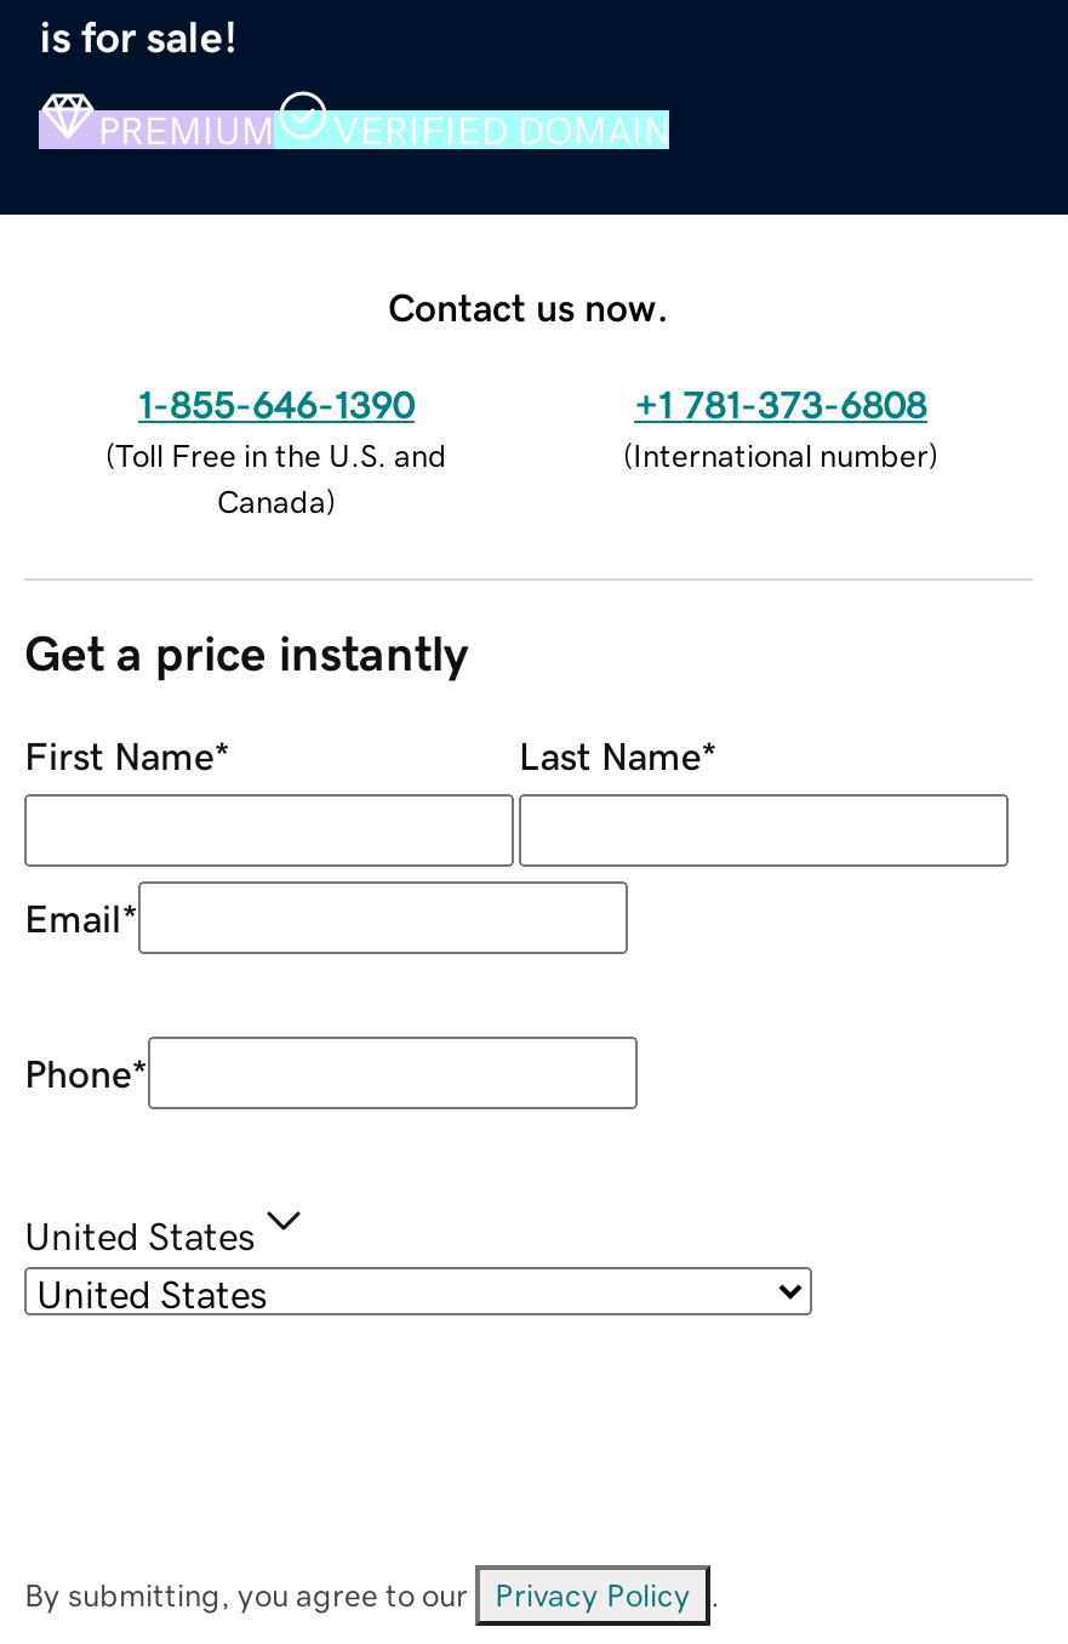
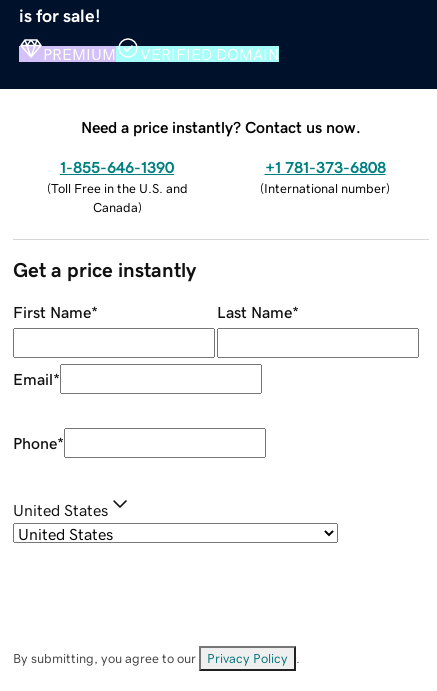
- Contact us now.
+ Need a price instantly? Contact us now.
